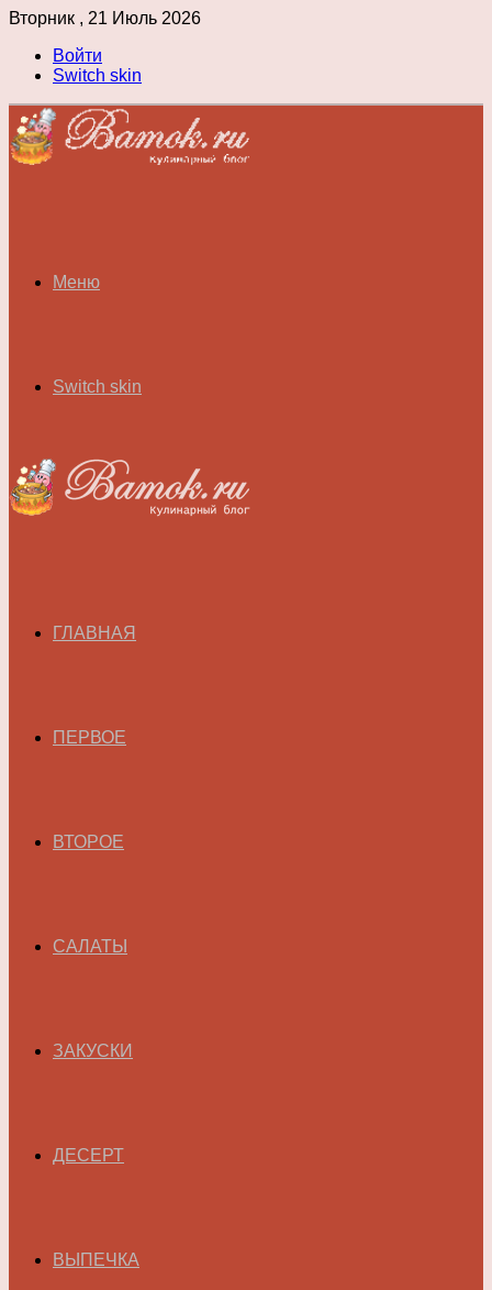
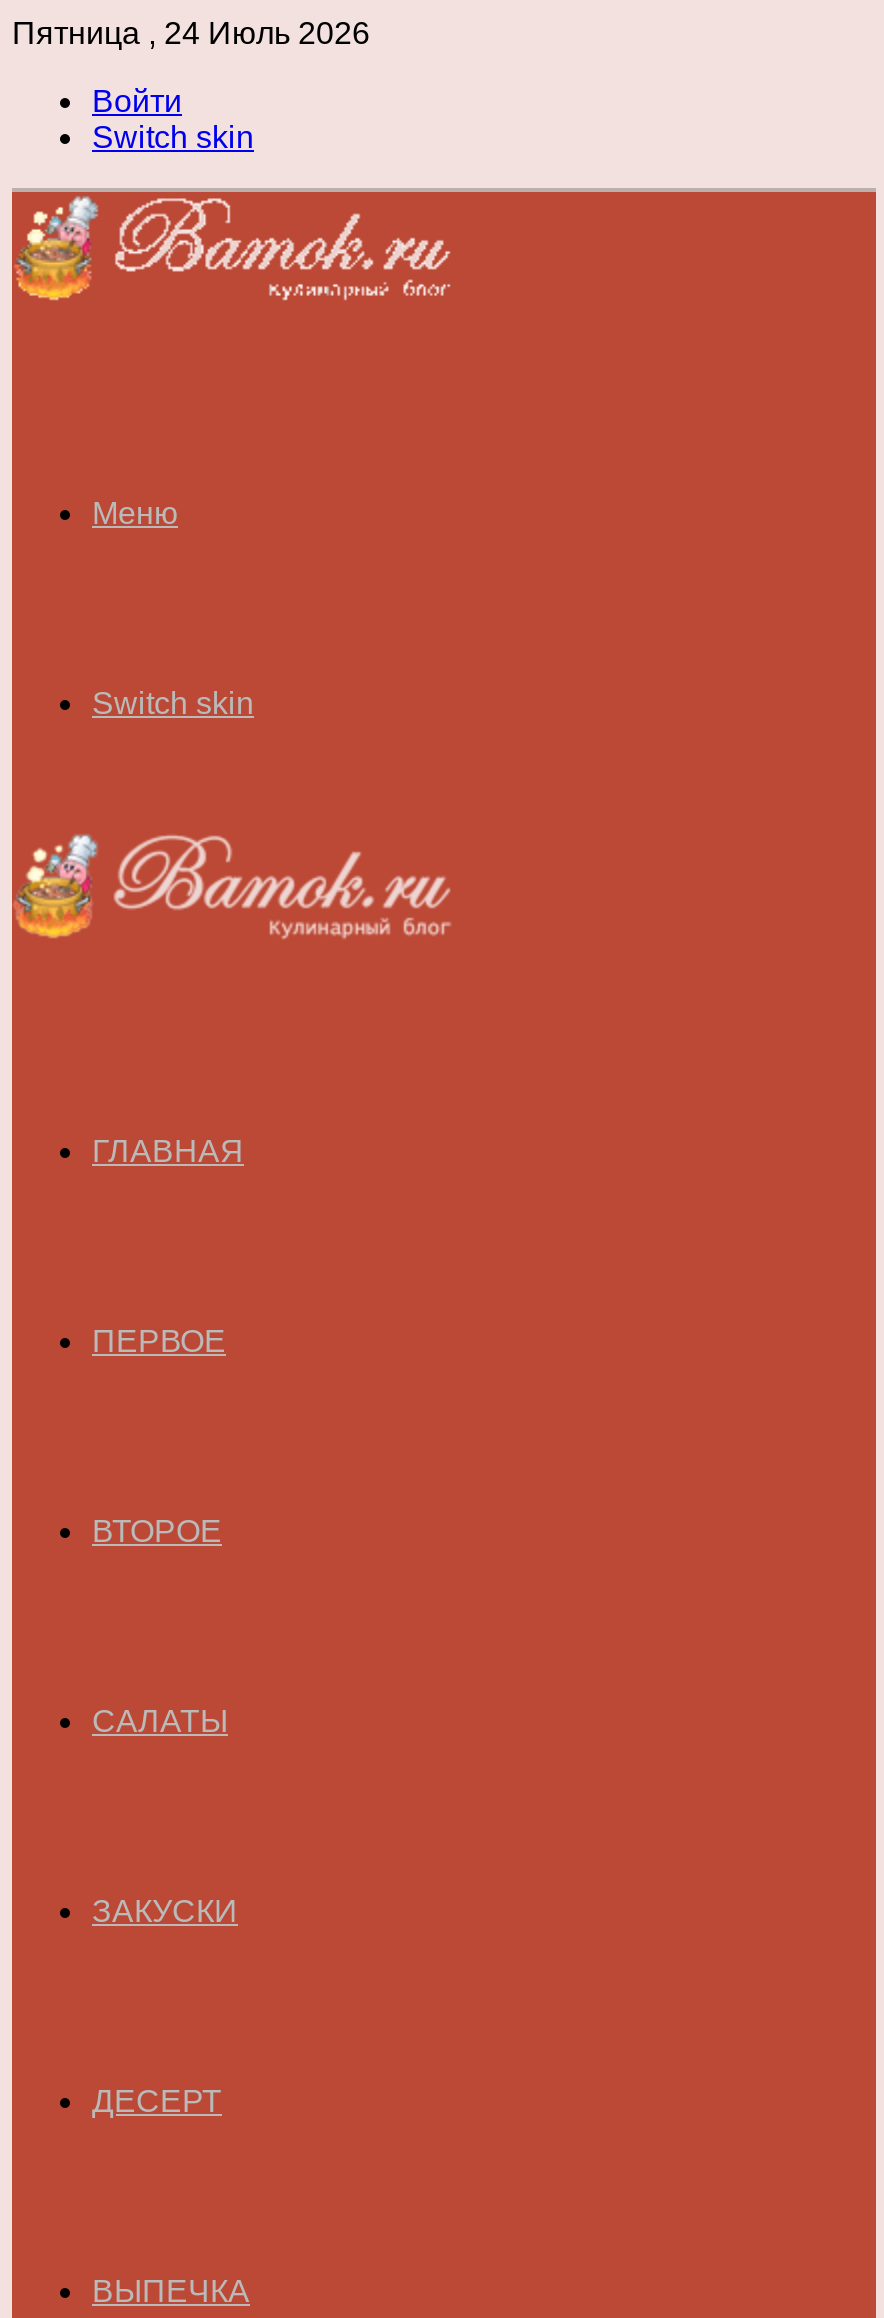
- Вторник , 21 Июль 2026
+ Пятница , 24 Июль 2026
